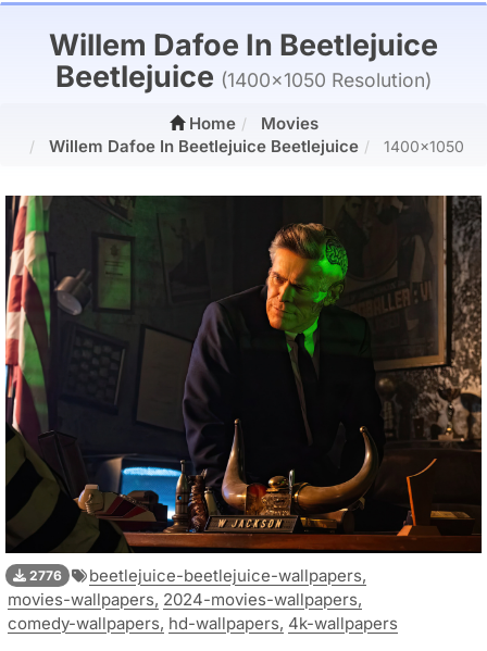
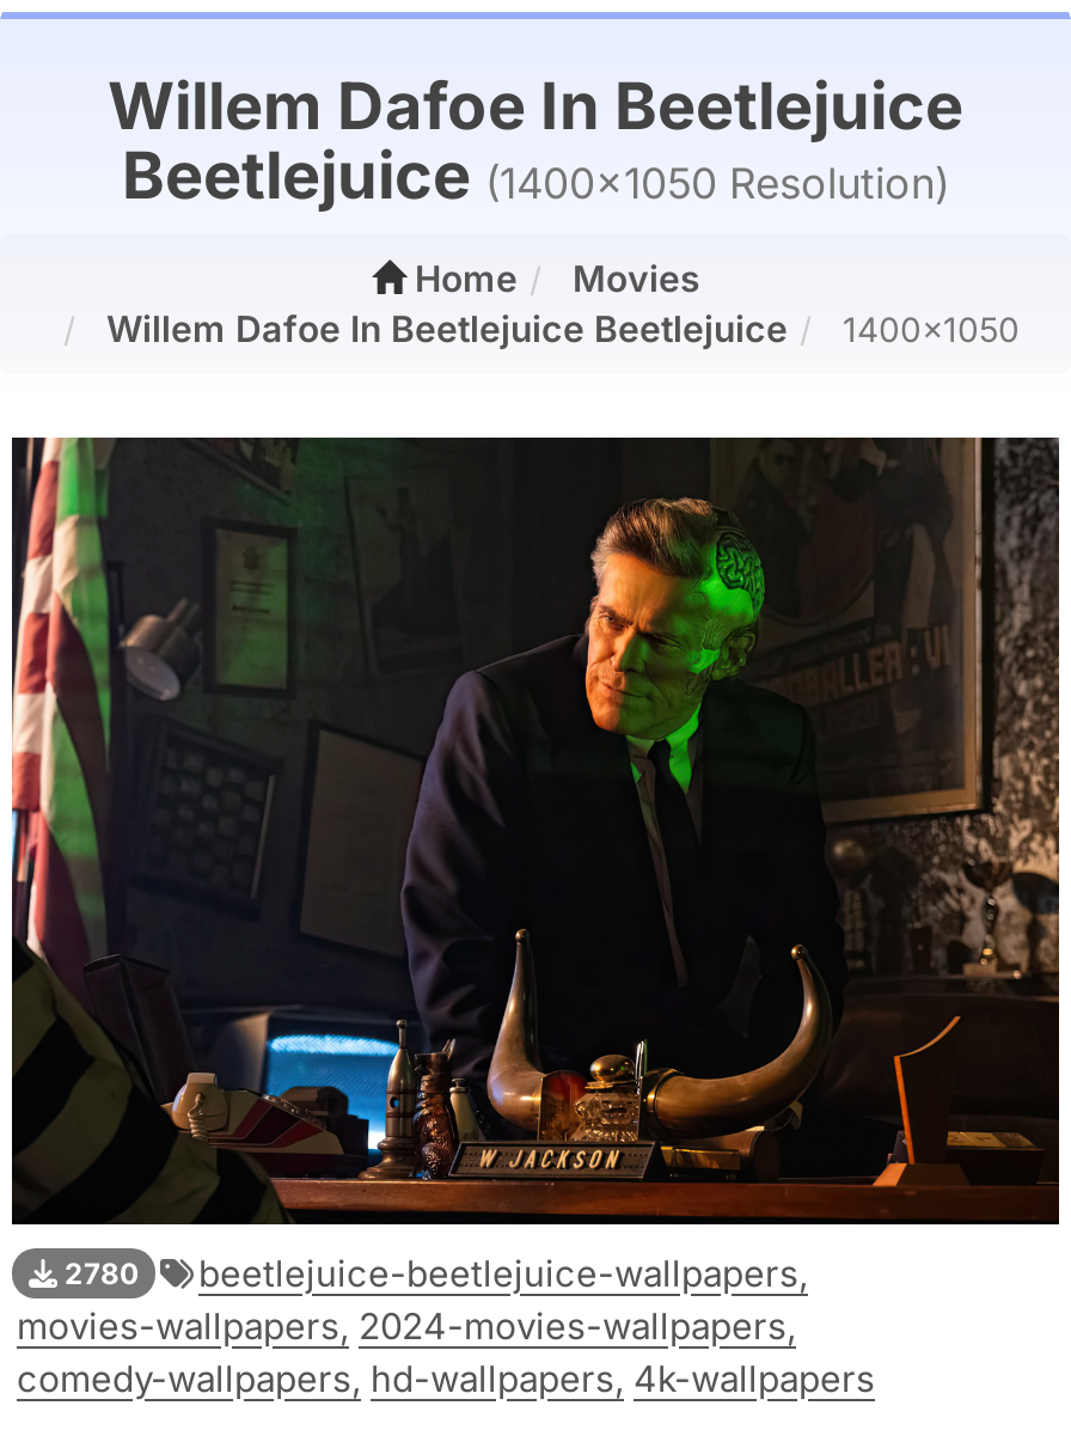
- 2776 beetlejuice-beetlejuice-wallpapers,
+ 2780 beetlejuice-beetlejuice-wallpapers,
